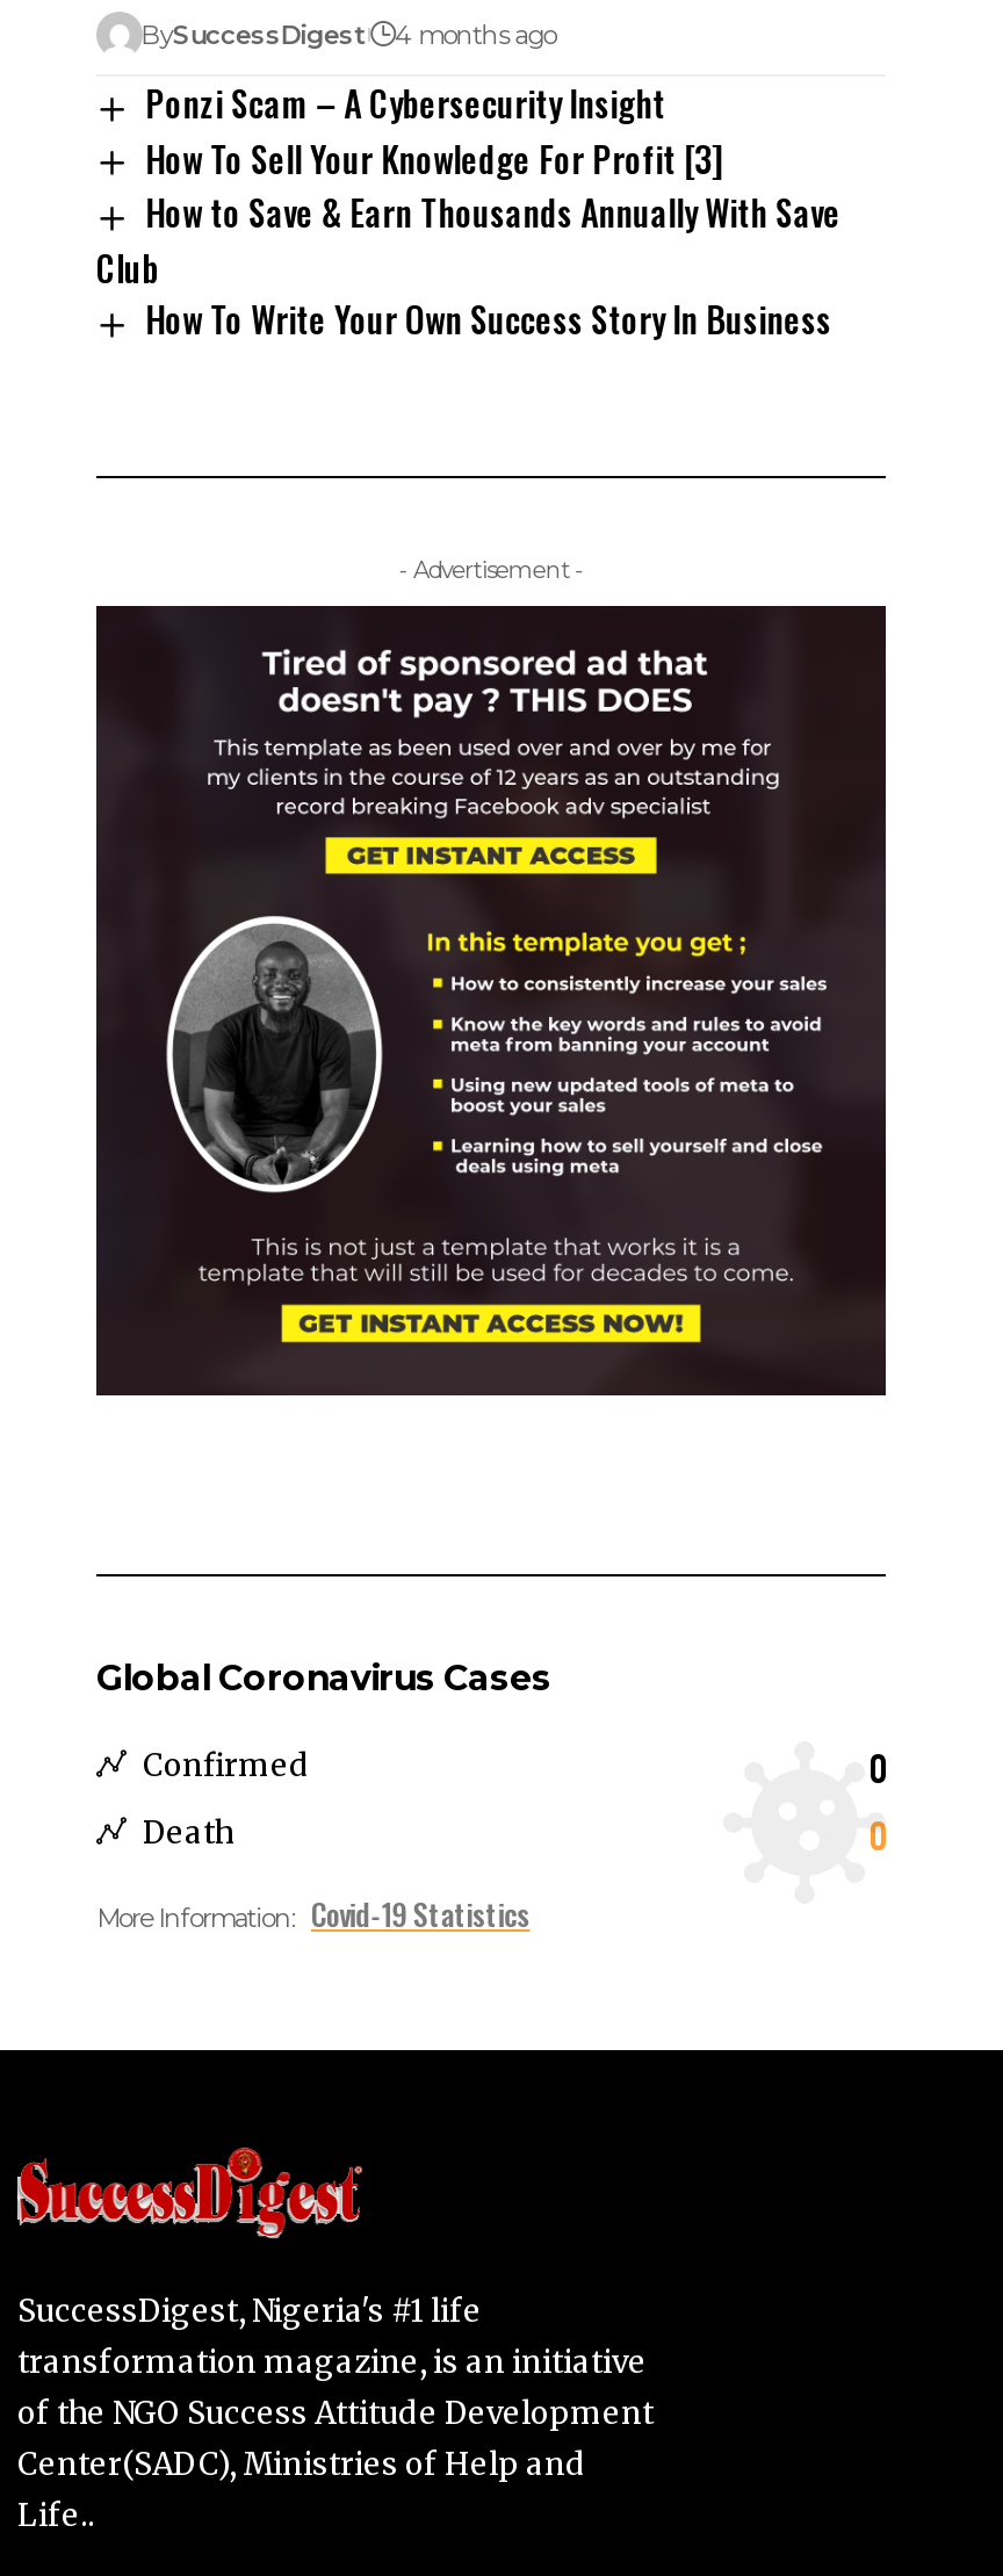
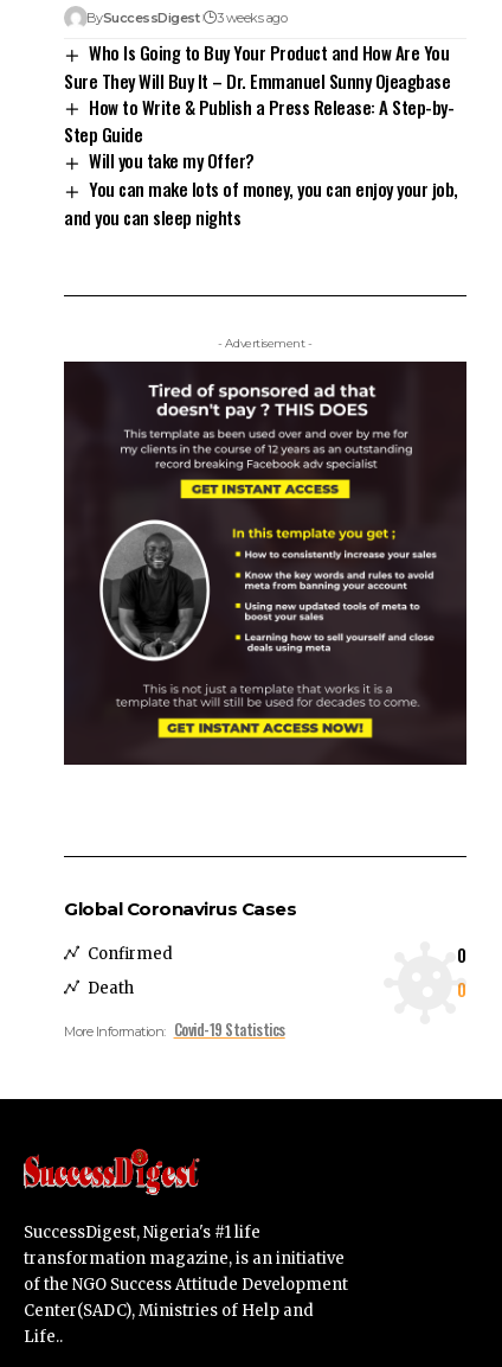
- BySuccessDigest 4 months ago
+ BySuccessDigest 3 weeks ago

- Ponzi Scam – A Cybersecurity Insight
- How To Sell Your Knowledge For Profit [3]
- How to Save & Earn Thousands Annually With Save
- Club
- How To Write Your Own Success Story In Business
+ Who Is Going to Buy Your Product and How Are You
+ Sure They Will Buy It – Dr. Emmanuel Sunny Ojeagbase
+ How to Write & Publish a Press Release: A Step-by-
+ Step Guide
+ Will you take my Offer?
+ You can make lots of money, you can enjoy your job,
+ and you can sleep nights
